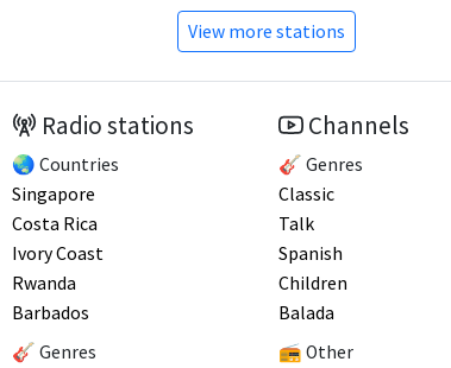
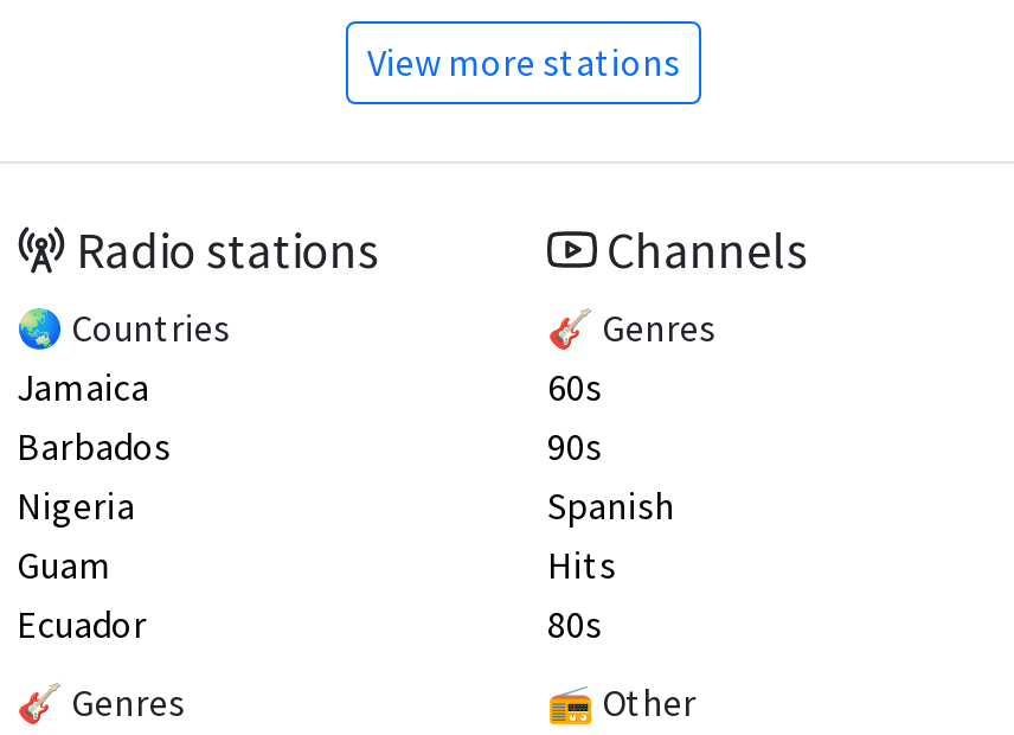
- Singapore
- Costa Rica
- Ivory Coast
- Rwanda
+ Jamaica

- Classic
- Talk
+ 60s
+ 90s

+ Nigeria
+ Guam
+ Ecuador

- Children
- Balada
+ Hits
+ 80s

moved up: Barbados
